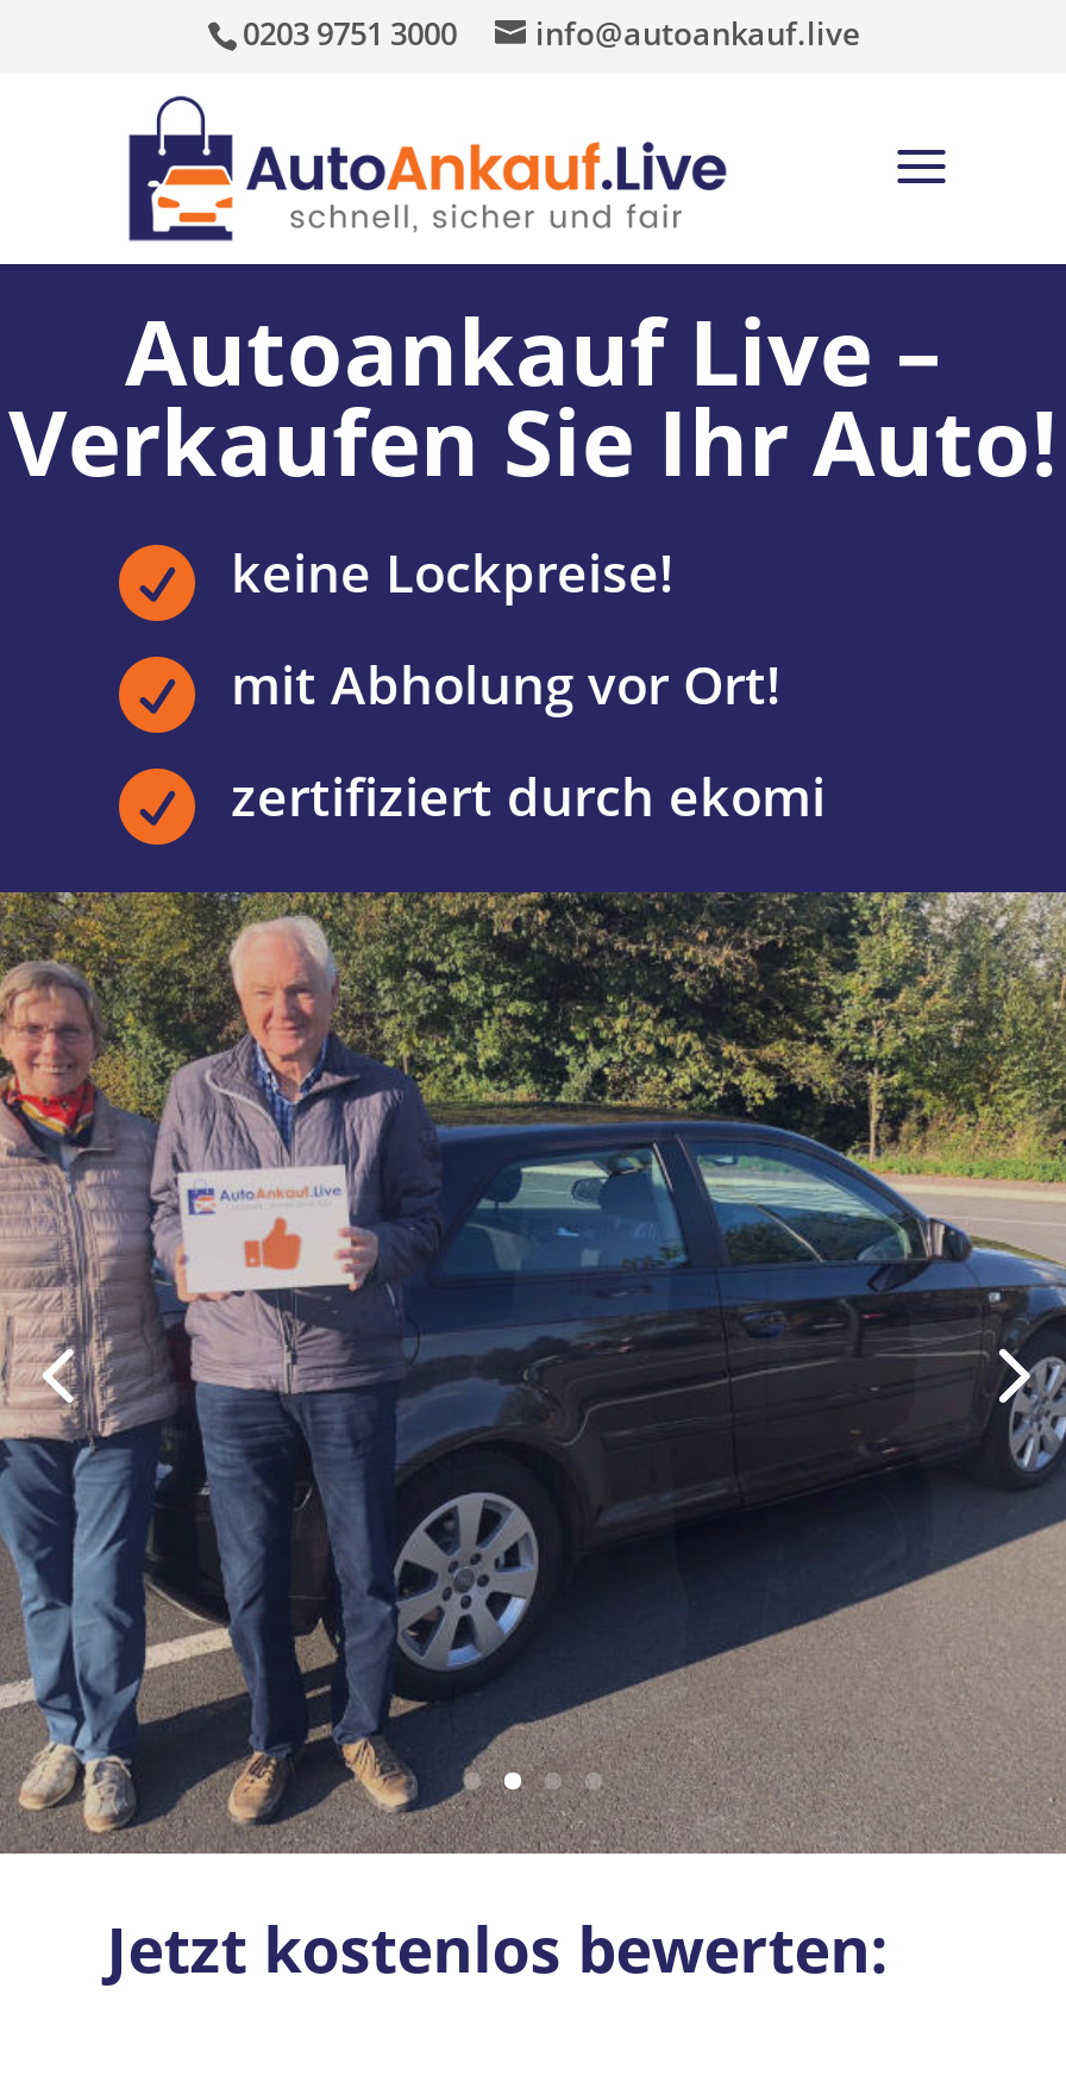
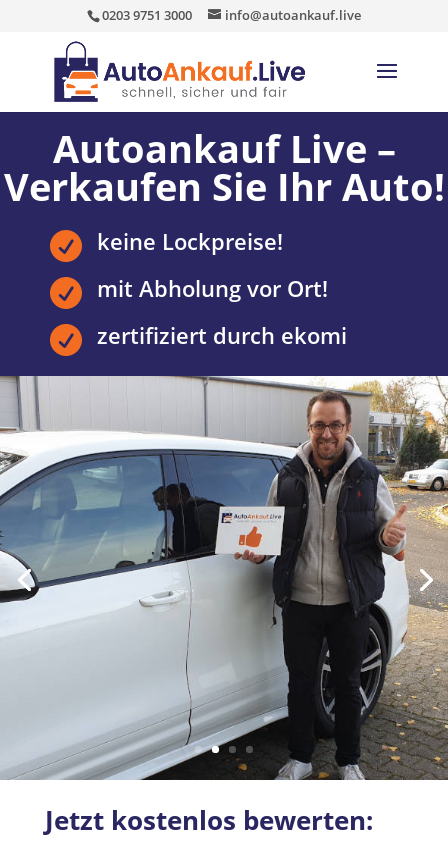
- [image]
+ [image]
